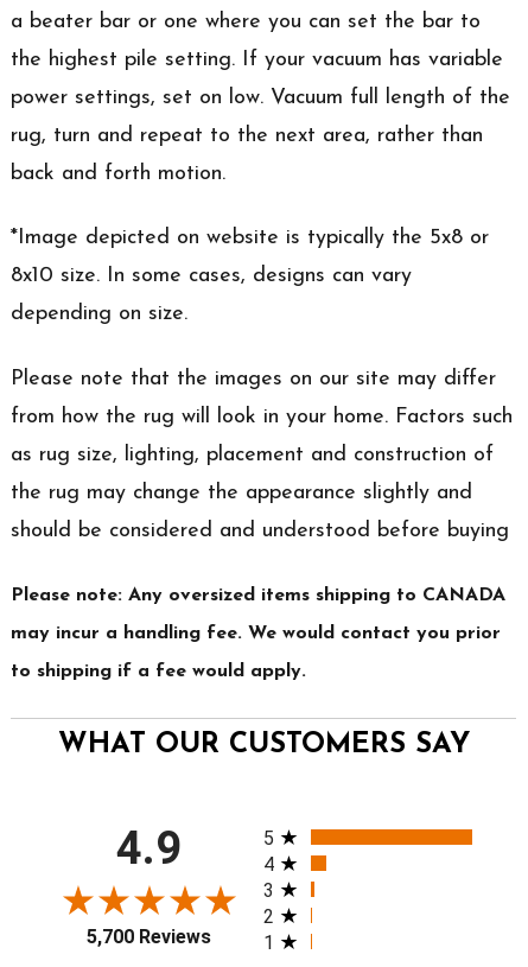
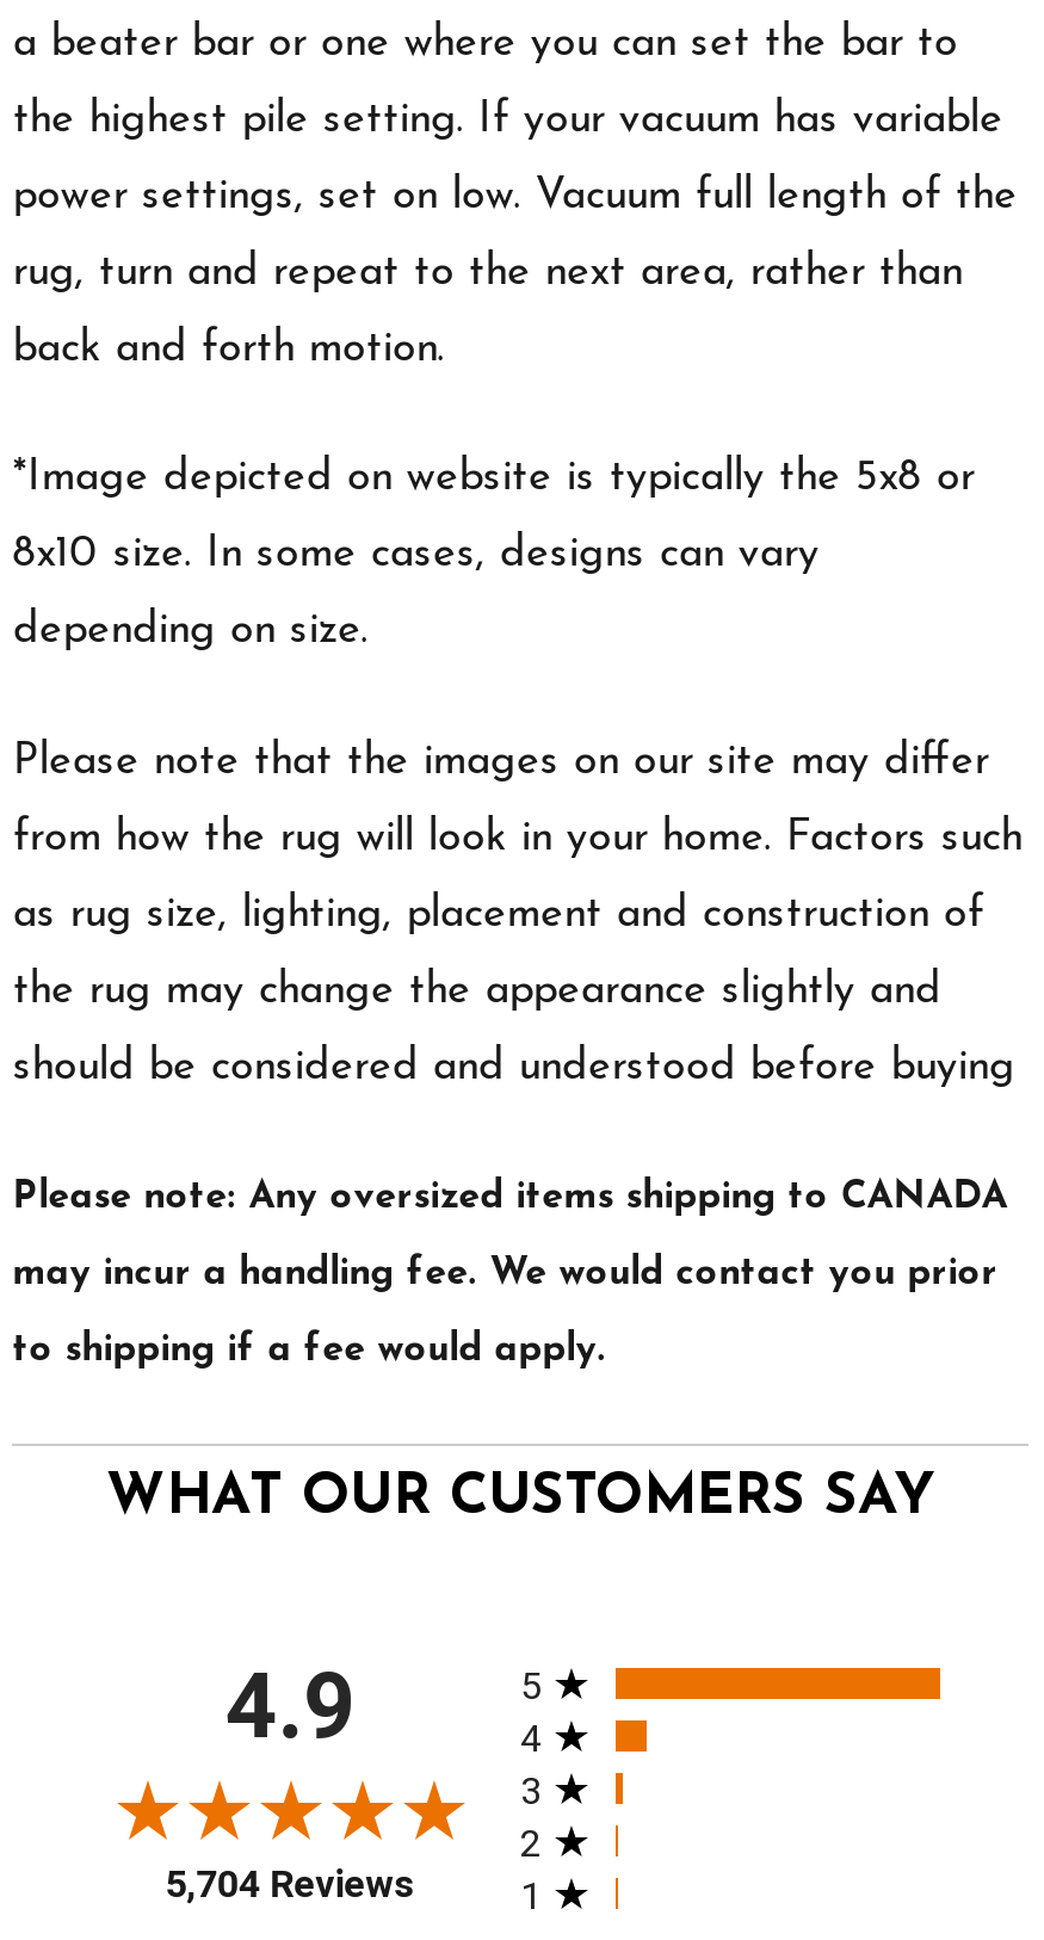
- 5,700 Reviews
+ 5,704 Reviews
